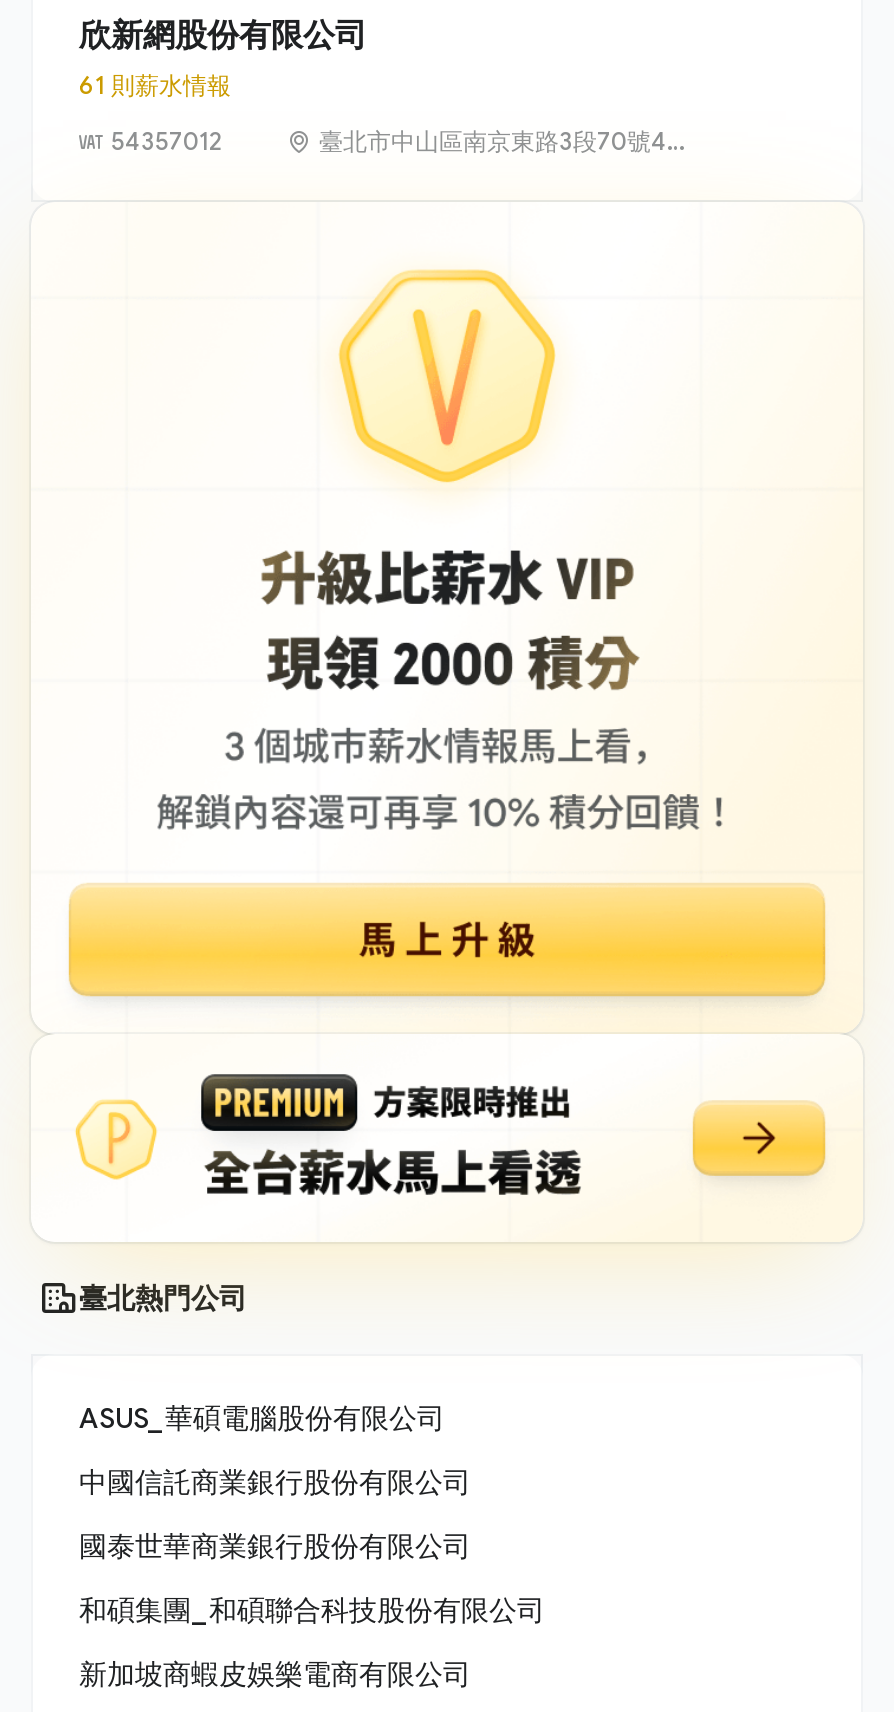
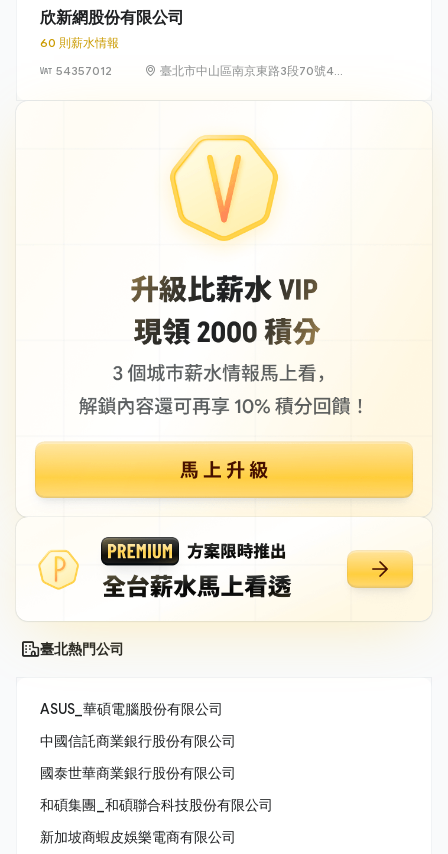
- 61 則薪水情報
+ 60 則薪水情報
